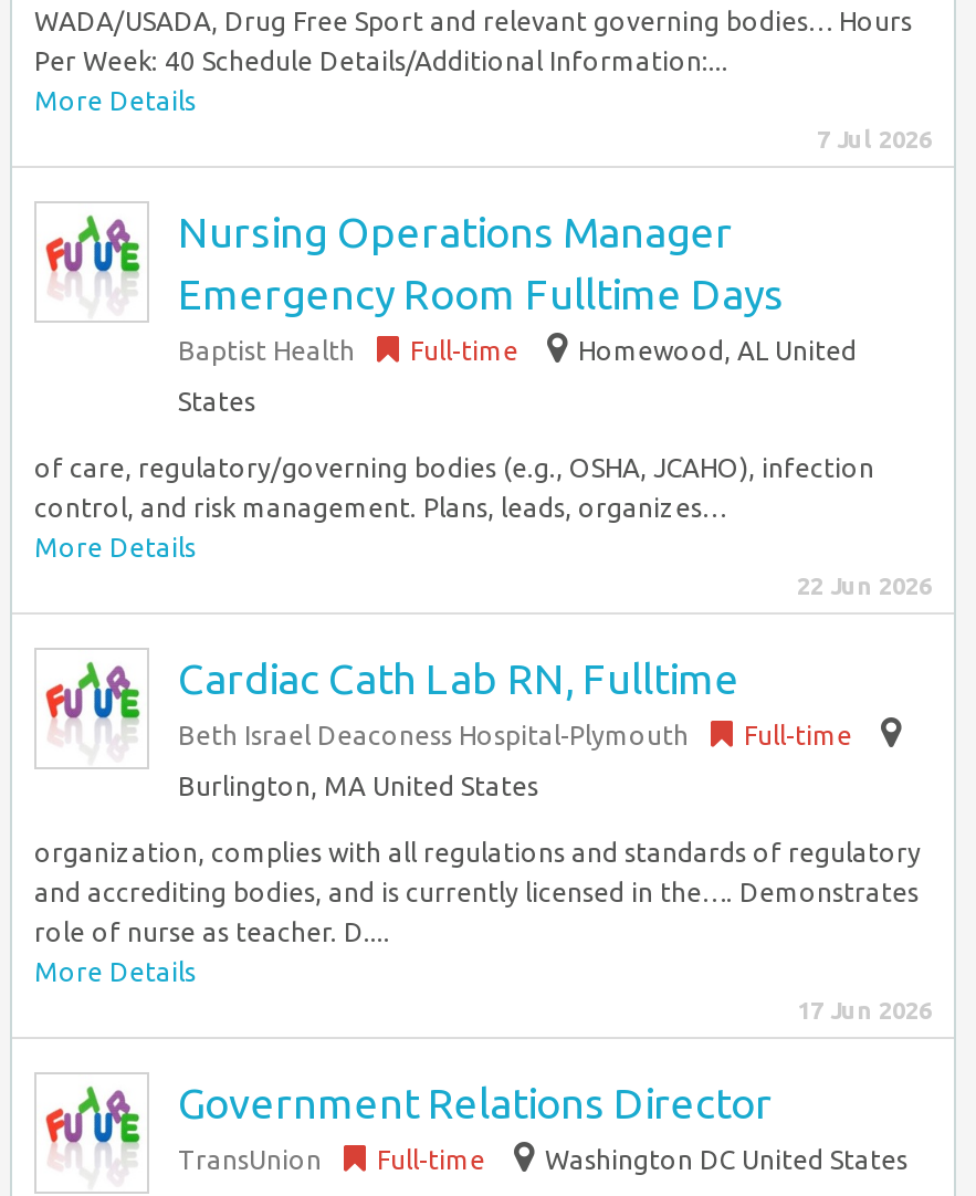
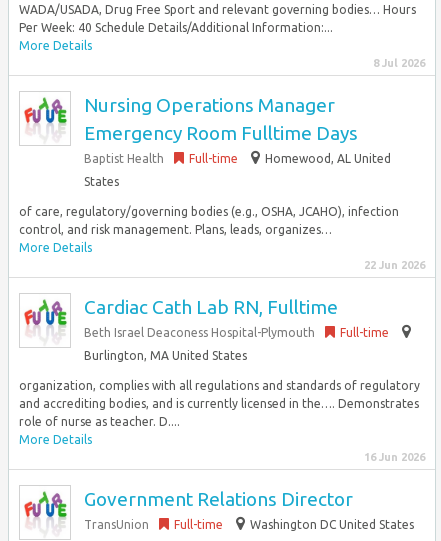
- 7 Jul 2026
+ 8 Jul 2026

- 17 Jun 2026
+ 16 Jun 2026
